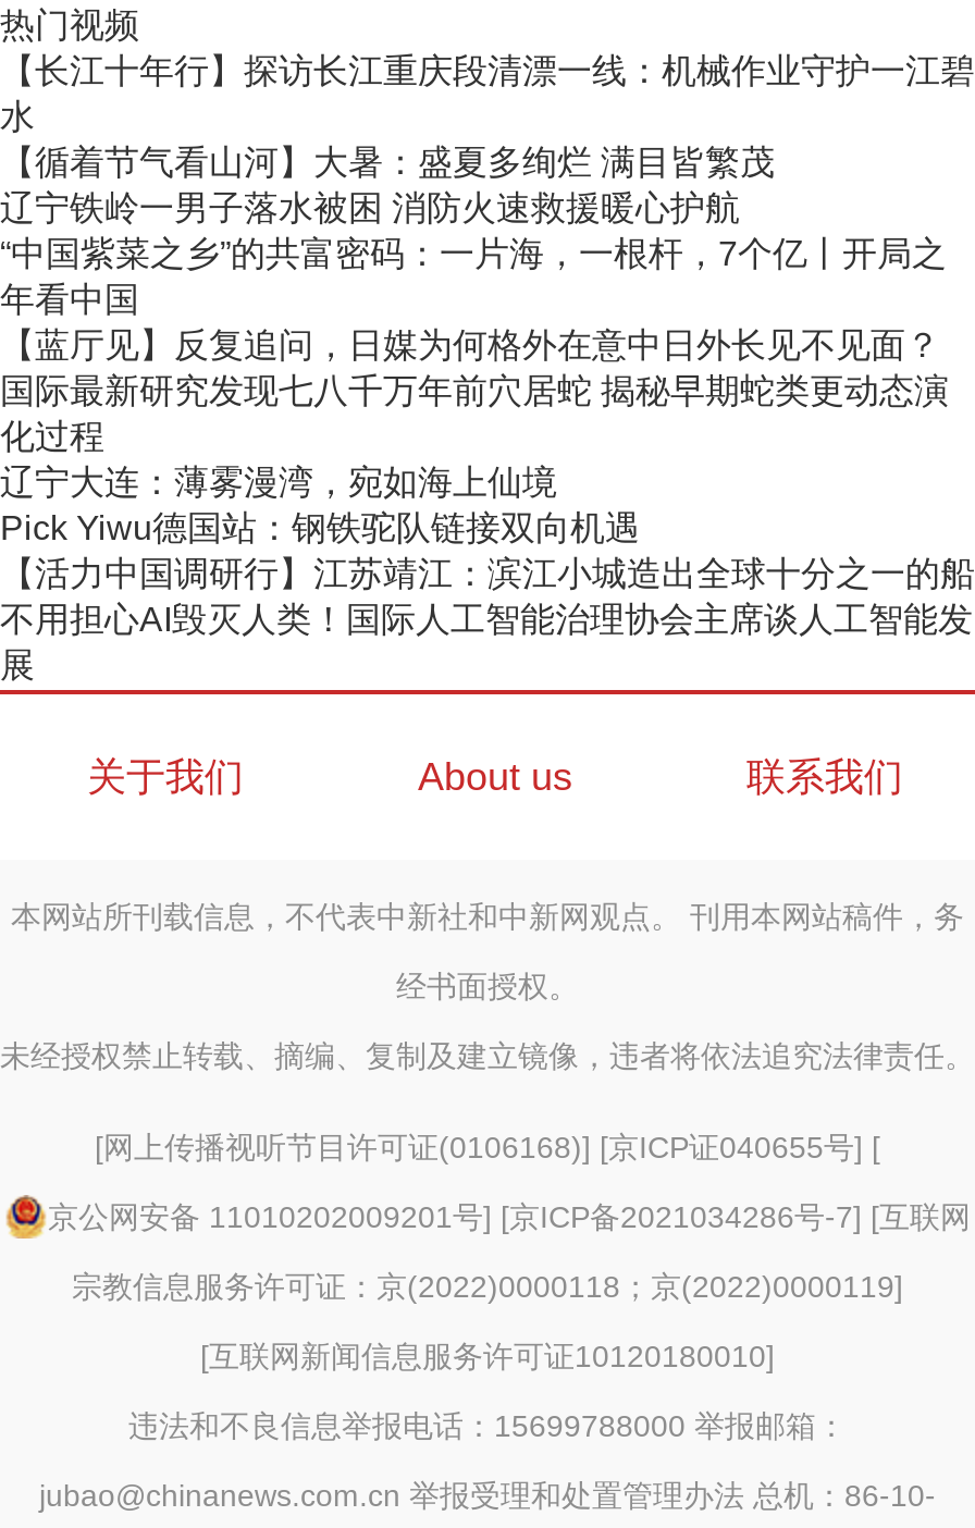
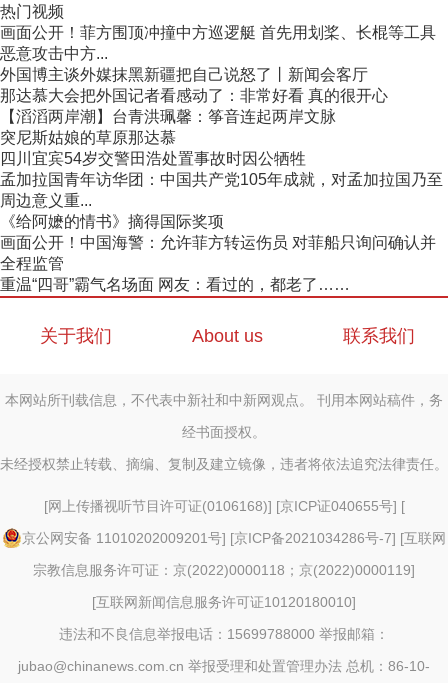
- 【长江十年行】探访长江重庆段清漂一线：机械作业守护一江碧
- 水
- 【循着节气看山河】大暑：盛夏多绚烂 满目皆繁茂
- 辽宁铁岭一男子落水被困 消防火速救援暖心护航
- “中国紫菜之乡”的共富密码：一片海，一根杆，7个亿丨开局之
- 年看中国
- 【蓝厅见】反复追问，日媒为何格外在意中日外长见不见面？
- 国际最新研究发现七八千万年前穴居蛇 揭秘早期蛇类更动态演
- 化过程
- 辽宁大连：薄雾漫湾，宛如海上仙境
- Pick Yiwu德国站：钢铁驼队链接双向机遇
- 【活力中国调研行】江苏靖江：滨江小城造出全球十分之一的船
- 不用担心AI毁灭人类！国际人工智能治理协会主席谈人工智能发
- 展
+ 画面公开！菲方围顶冲撞中方巡逻艇 首先用划桨、长棍等工具
+ 恶意攻击中方...
+ 外国博主谈外媒抹黑新疆把自己说怒了丨新闻会客厅
+ 那达慕大会把外国记者看感动了：非常好看 真的很开心
+ 【滔滔两岸潮】台青洪珮馨：筝音连起两岸文脉
+ 突尼斯姑娘的草原那达慕
+ 四川宜宾54岁交警田浩处置事故时因公牺牲
+ 孟加拉国青年访华团：中国共产党105年成就，对孟加拉国乃至
+ 周边意义重...
+ 《给阿嬷的情书》摘得国际奖项
+ 画面公开！中国海警：允许菲方转运伤员 对菲船只询问确认并
+ 全程监管
+ 重温“四哥”霸气名场面 网友：看过的，都老了……
